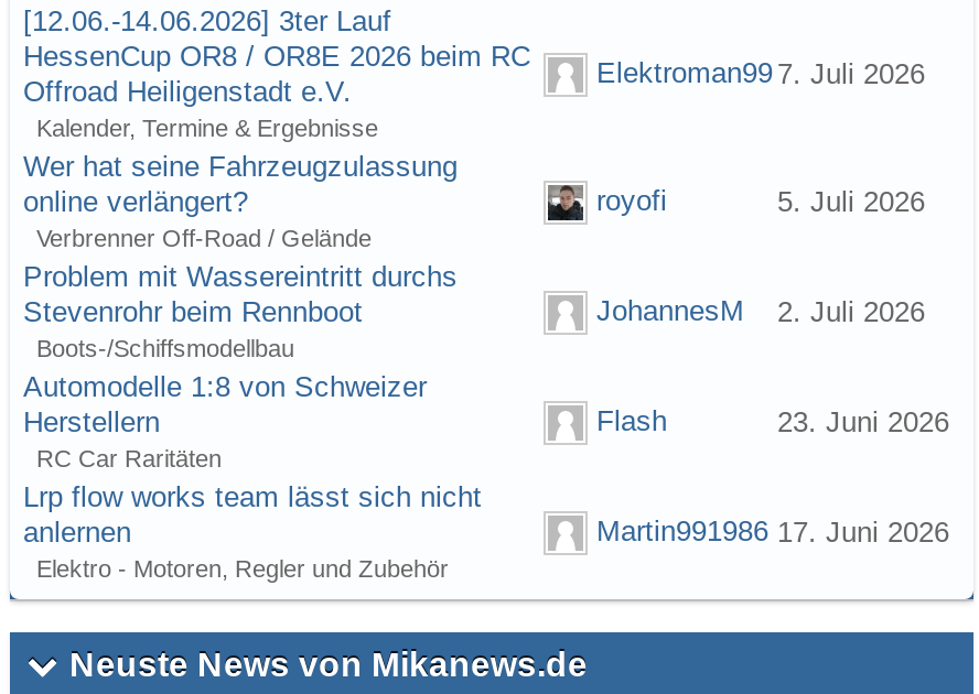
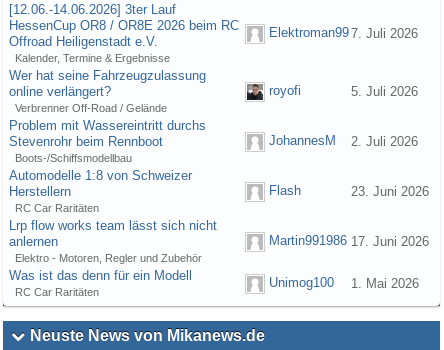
+ Was ist das denn für ein Modell
+ RC Car Raritäten

+ Unimog100
+ 1. Mai 2026
